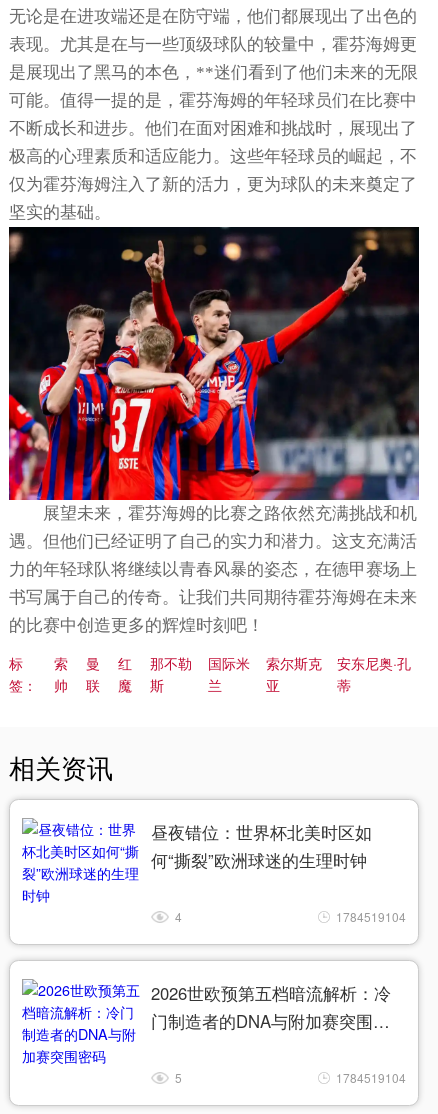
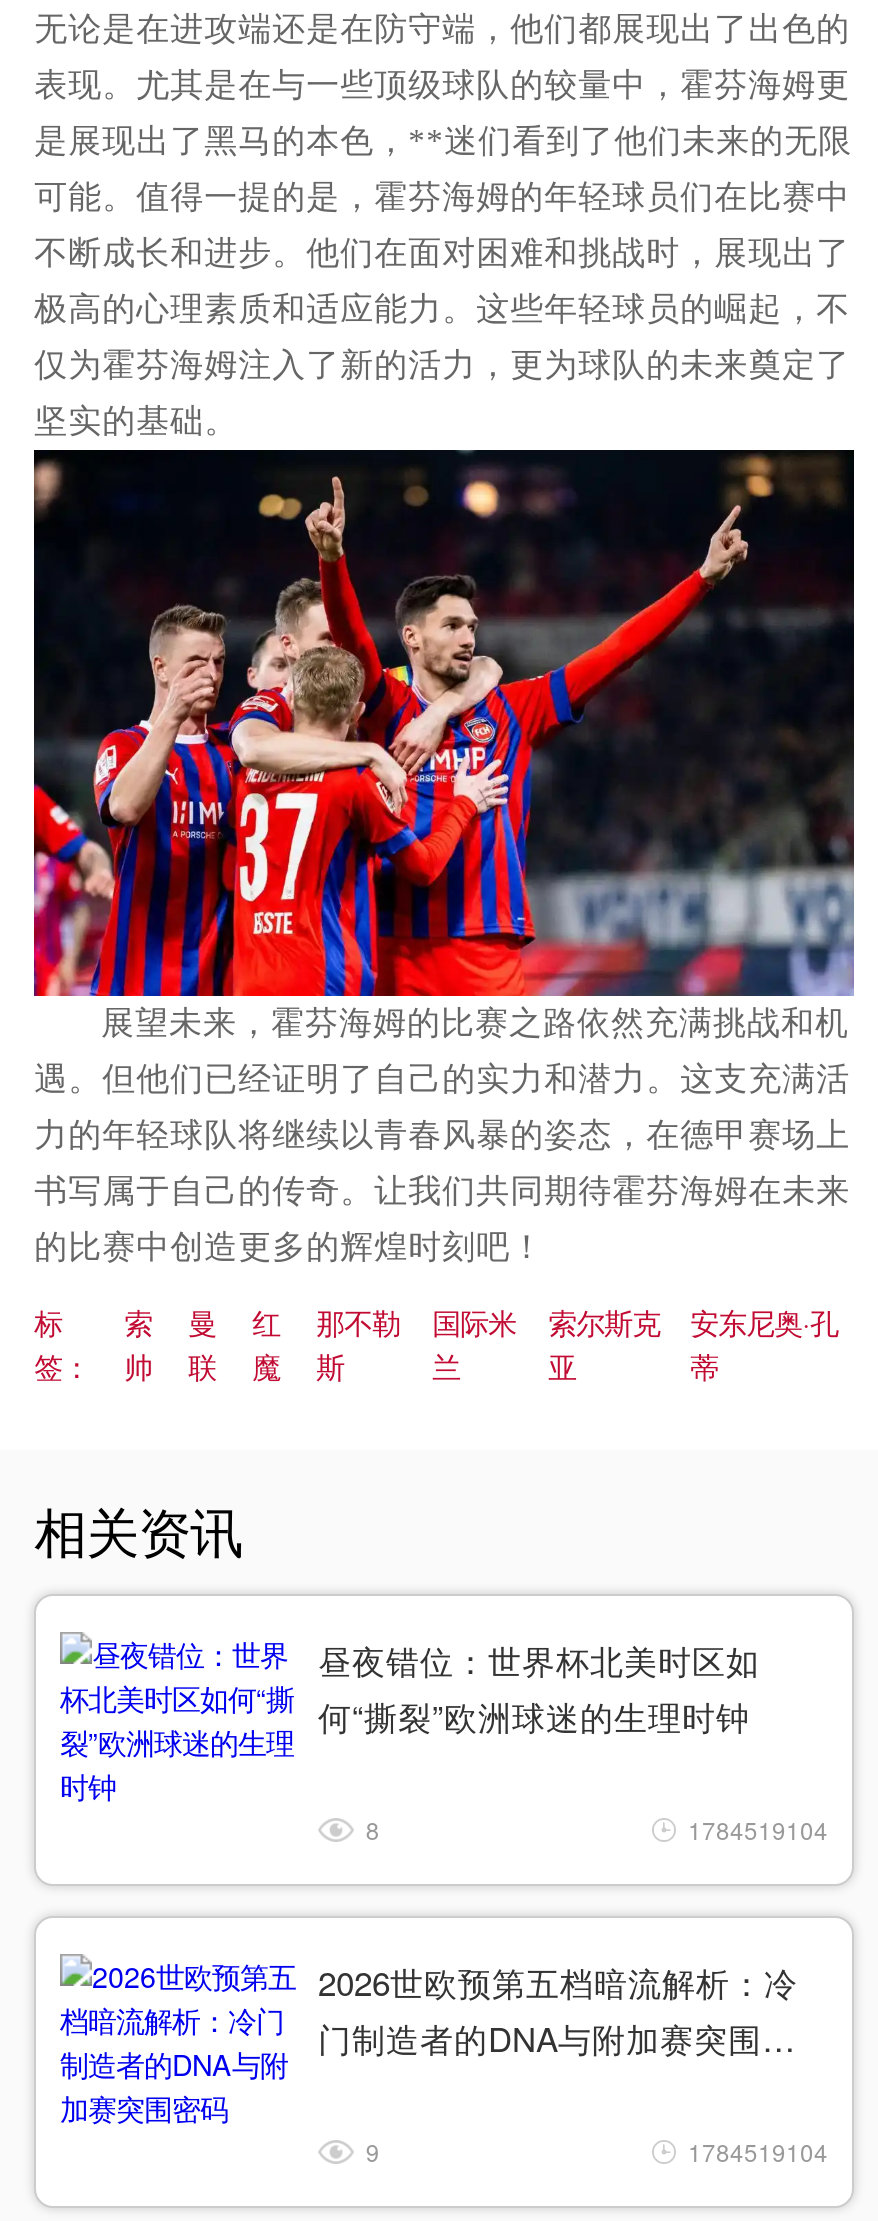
- 4
+ 8

- 5
+ 9
